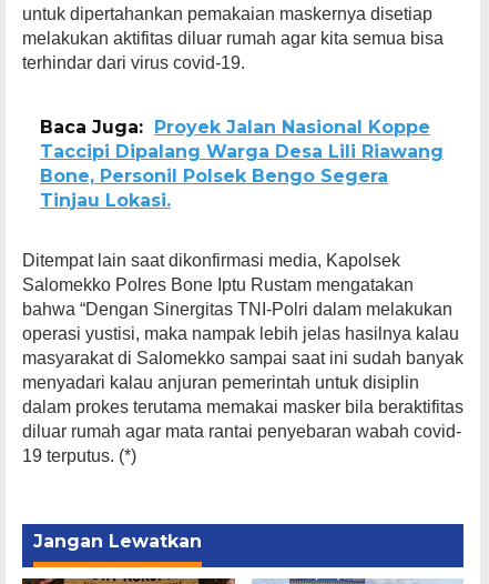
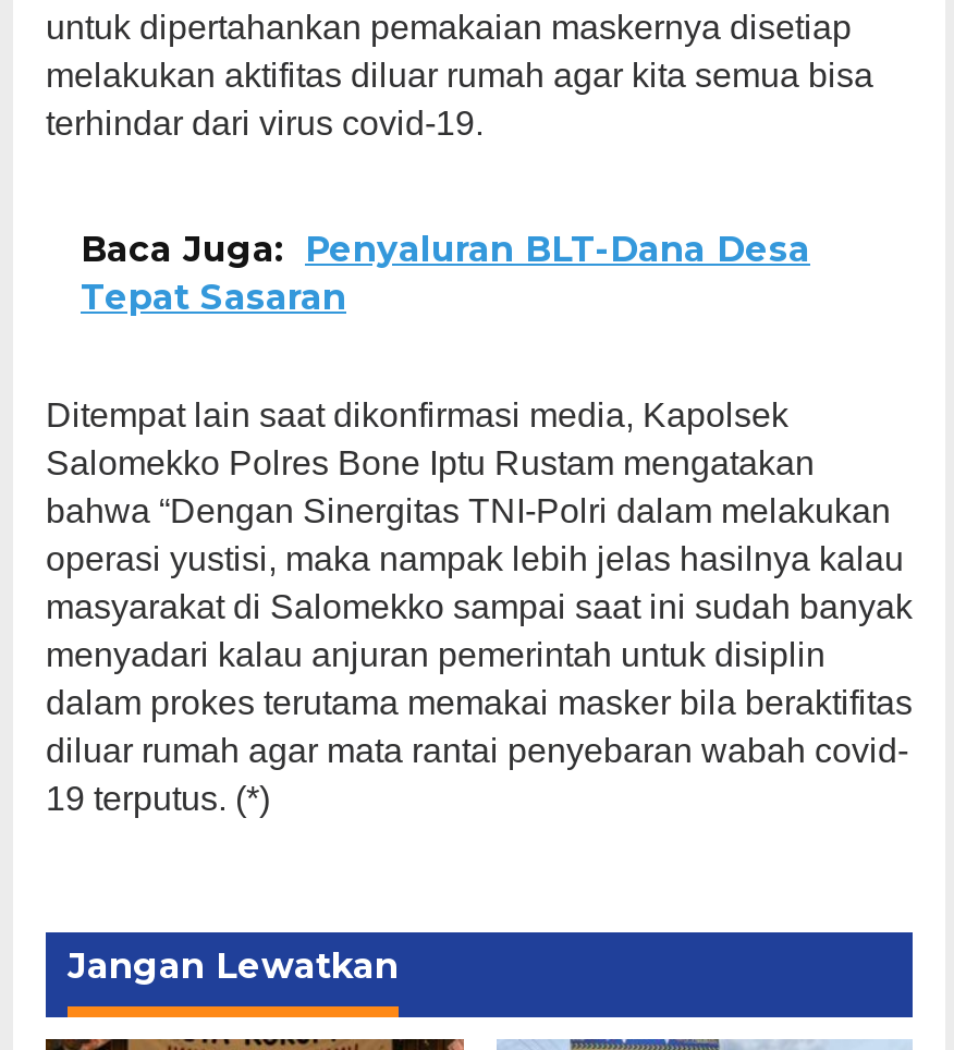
- Baca Juga: Proyek Jalan Nasional Koppe
- Taccipi Dipalang Warga Desa Lili Riawang
- Bone, Personil Polsek Bengo Segera
- Tinjau Lokasi.
+ Baca Juga: Penyaluran BLT-Dana Desa
+ Tepat Sasaran
